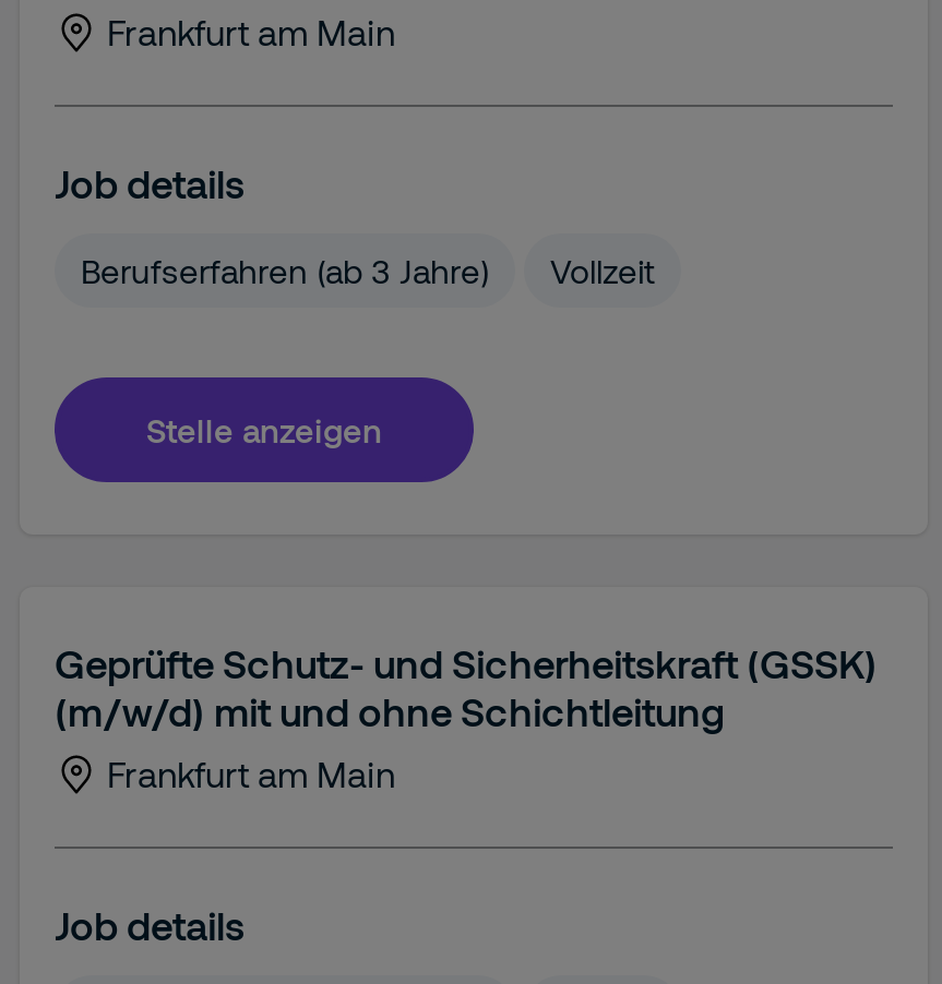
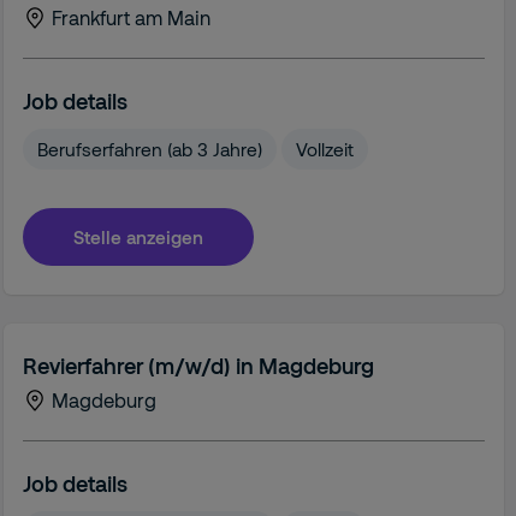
- Geprüfte Schutz- und Sicherheitskraft (GSSK)
- (m/w/d) mit und ohne Schichtleitung
- Frankfurt am Main
+ Revierfahrer (m/w/d) in Magdeburg
+ Magdeburg
